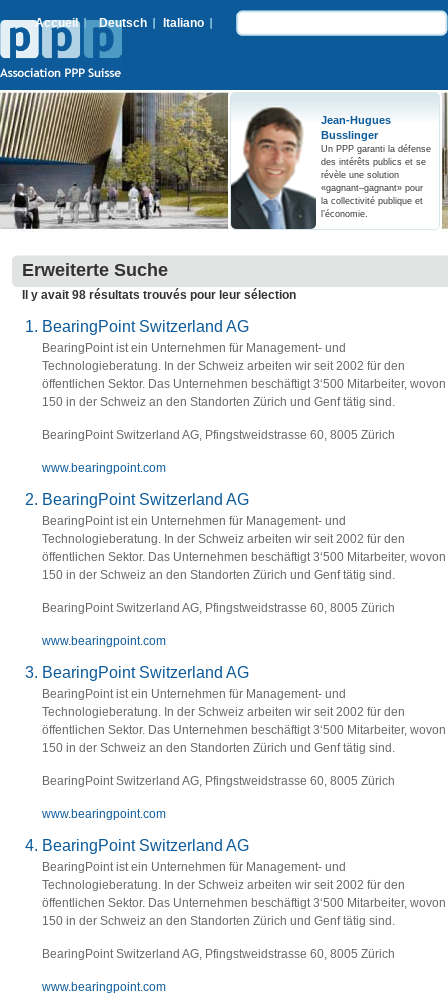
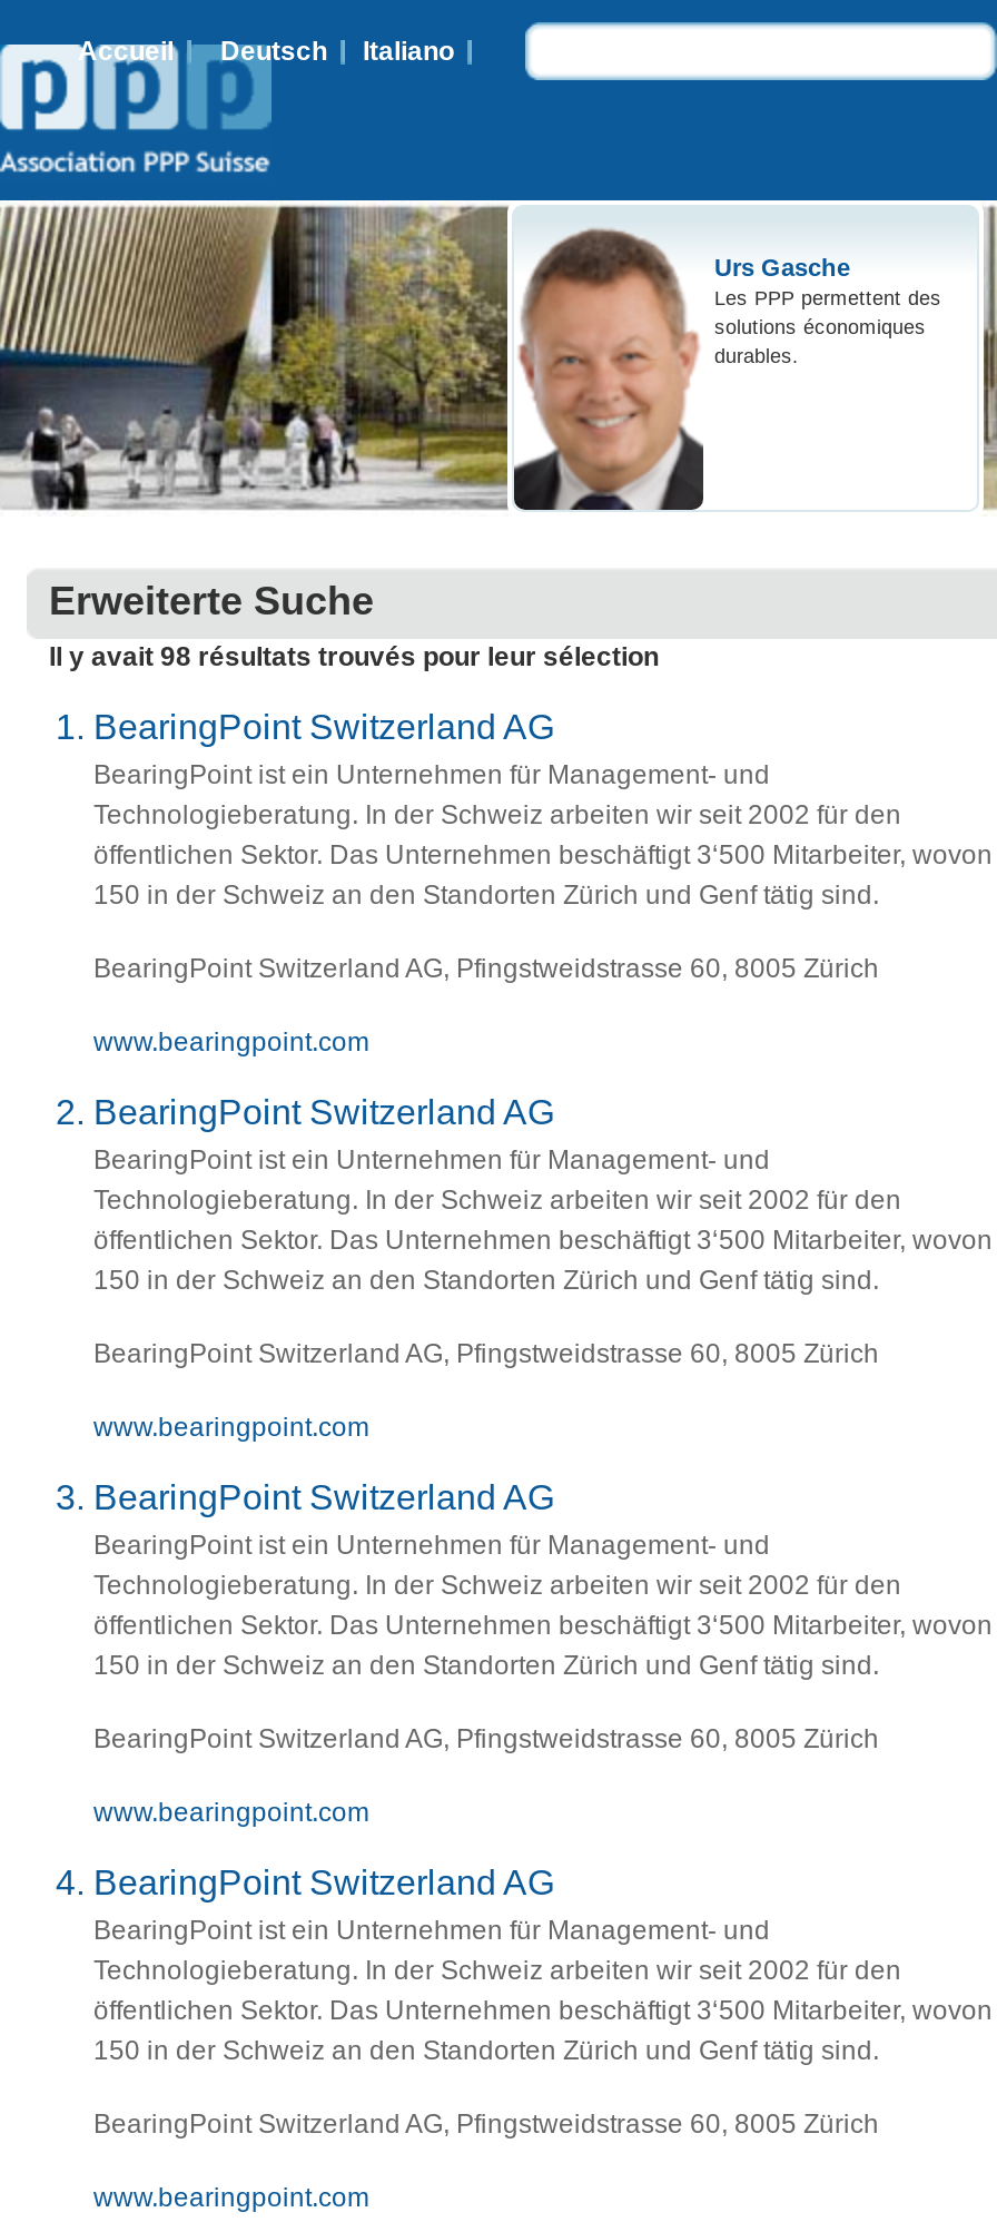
- [image]
- Jean-Hugues
- Busslinger
- Un PPP garanti la défense
- des intérêts publics et se
- révèle une solution
- «gagnant–gagnant» pour
- la collectivité publique et
- l’économie.
+ [image]
+ Urs Gasche
+ Les PPP permettent des
+ solutions économiques
+ durables.
